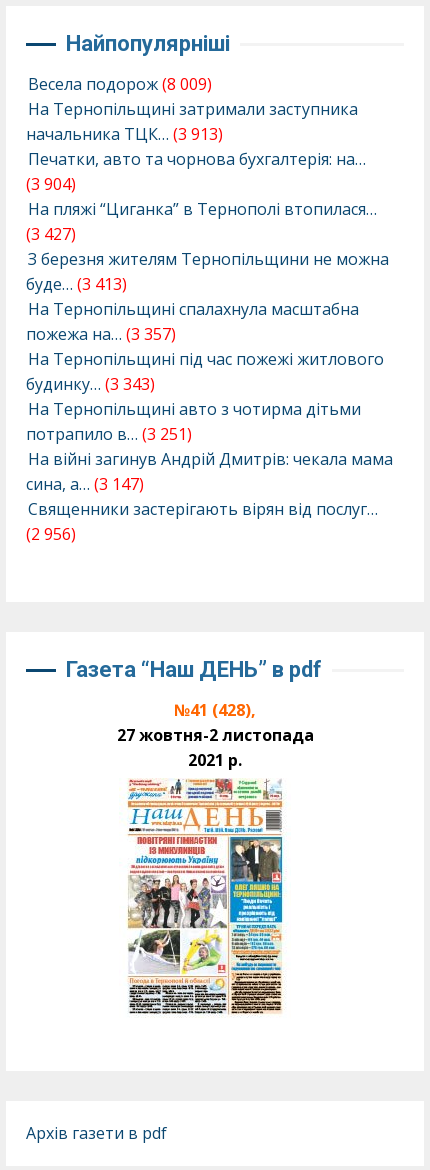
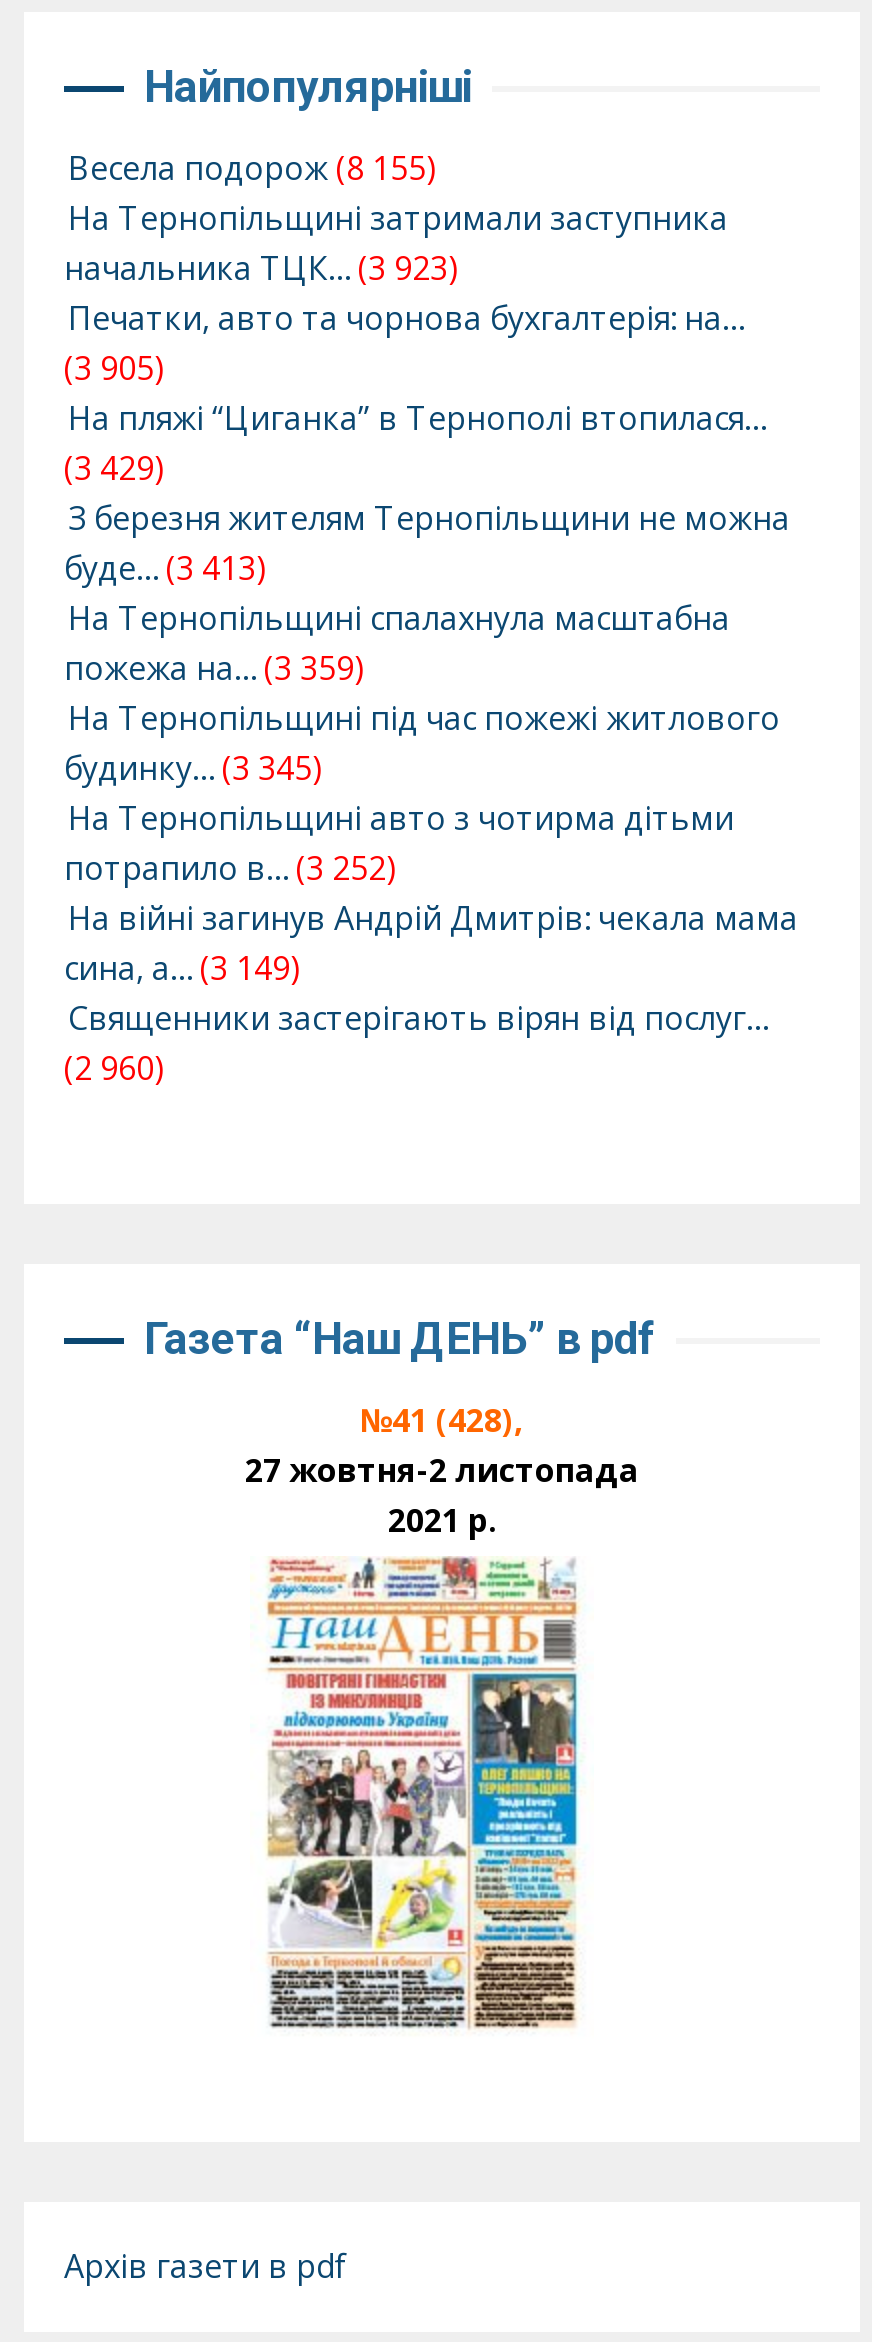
- Весела подорож (8 009)
+ Весела подорож (8 155)

- начальника ТЦК… (3 913)
+ начальника ТЦК… (3 923)

- (3 904)
+ (3 905)

- (3 427)
+ (3 429)

- пожежа на… (3 357)
+ пожежа на… (3 359)

- будинку… (3 343)
+ будинку… (3 345)

- потрапило в… (3 251)
+ потрапило в… (3 252)

- сина, а… (3 147)
+ сина, а… (3 149)

- (2 956)
+ (2 960)
